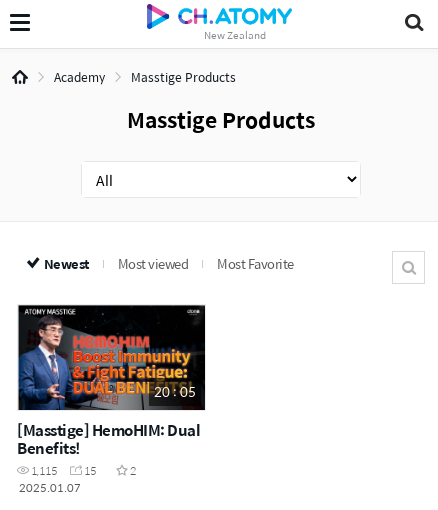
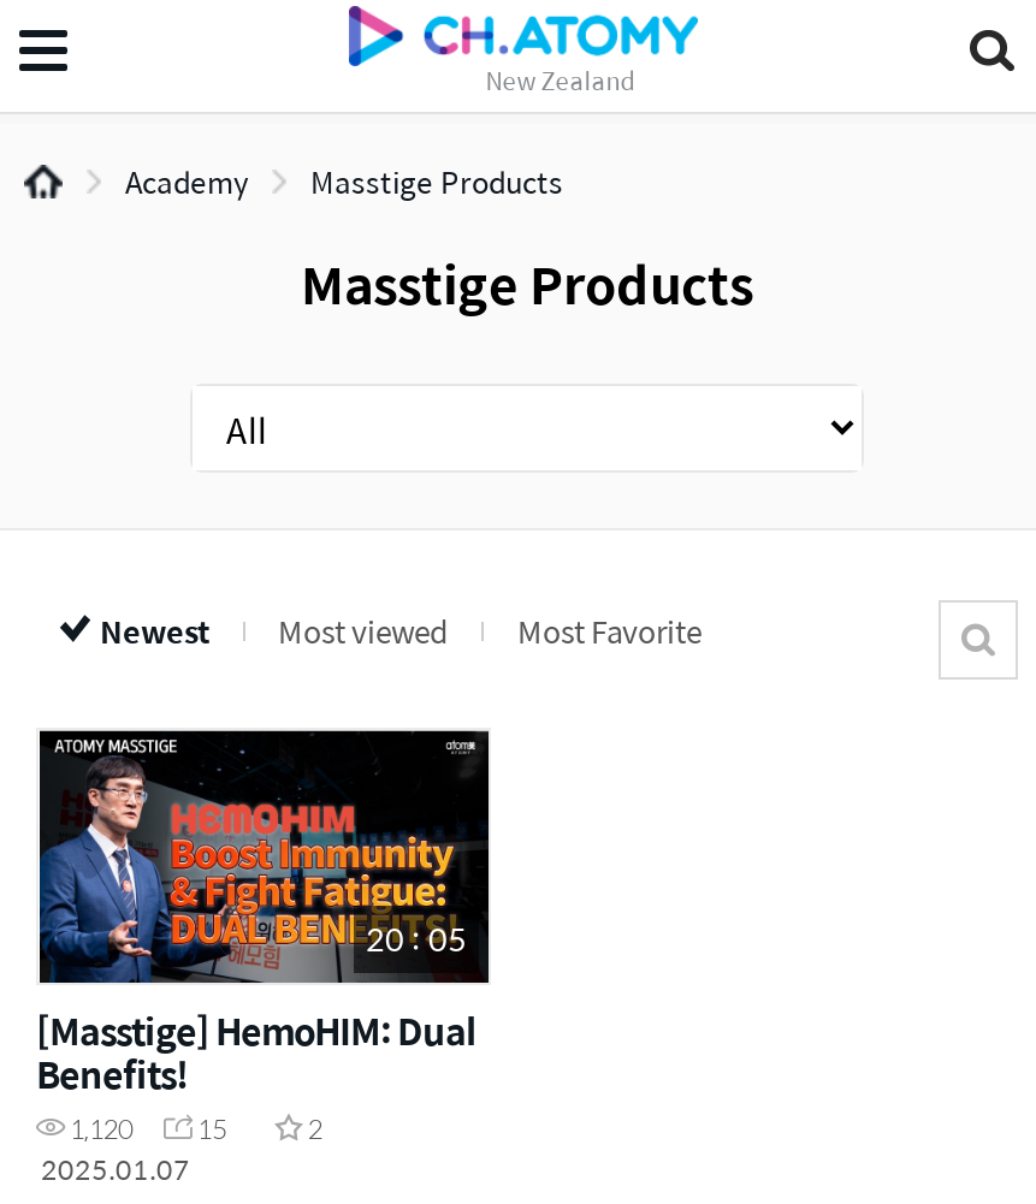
- 1,115 15 2
+ 1,120 15 2
